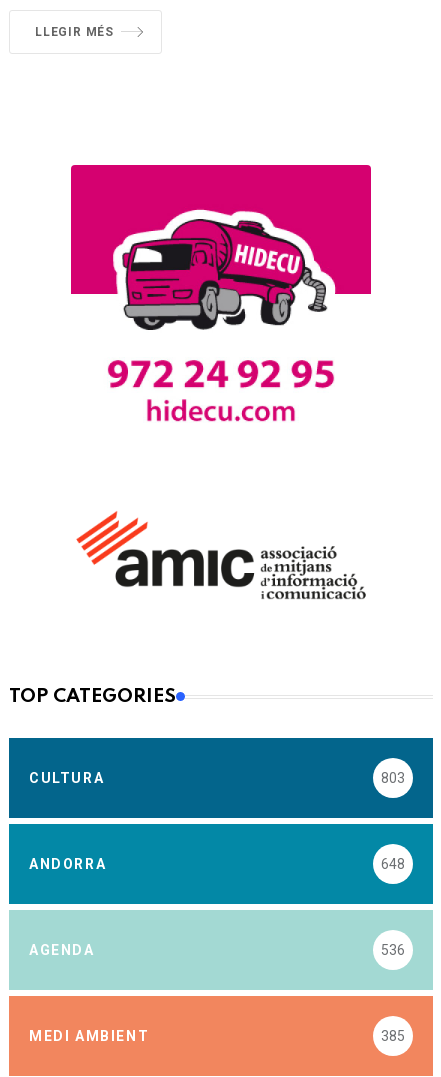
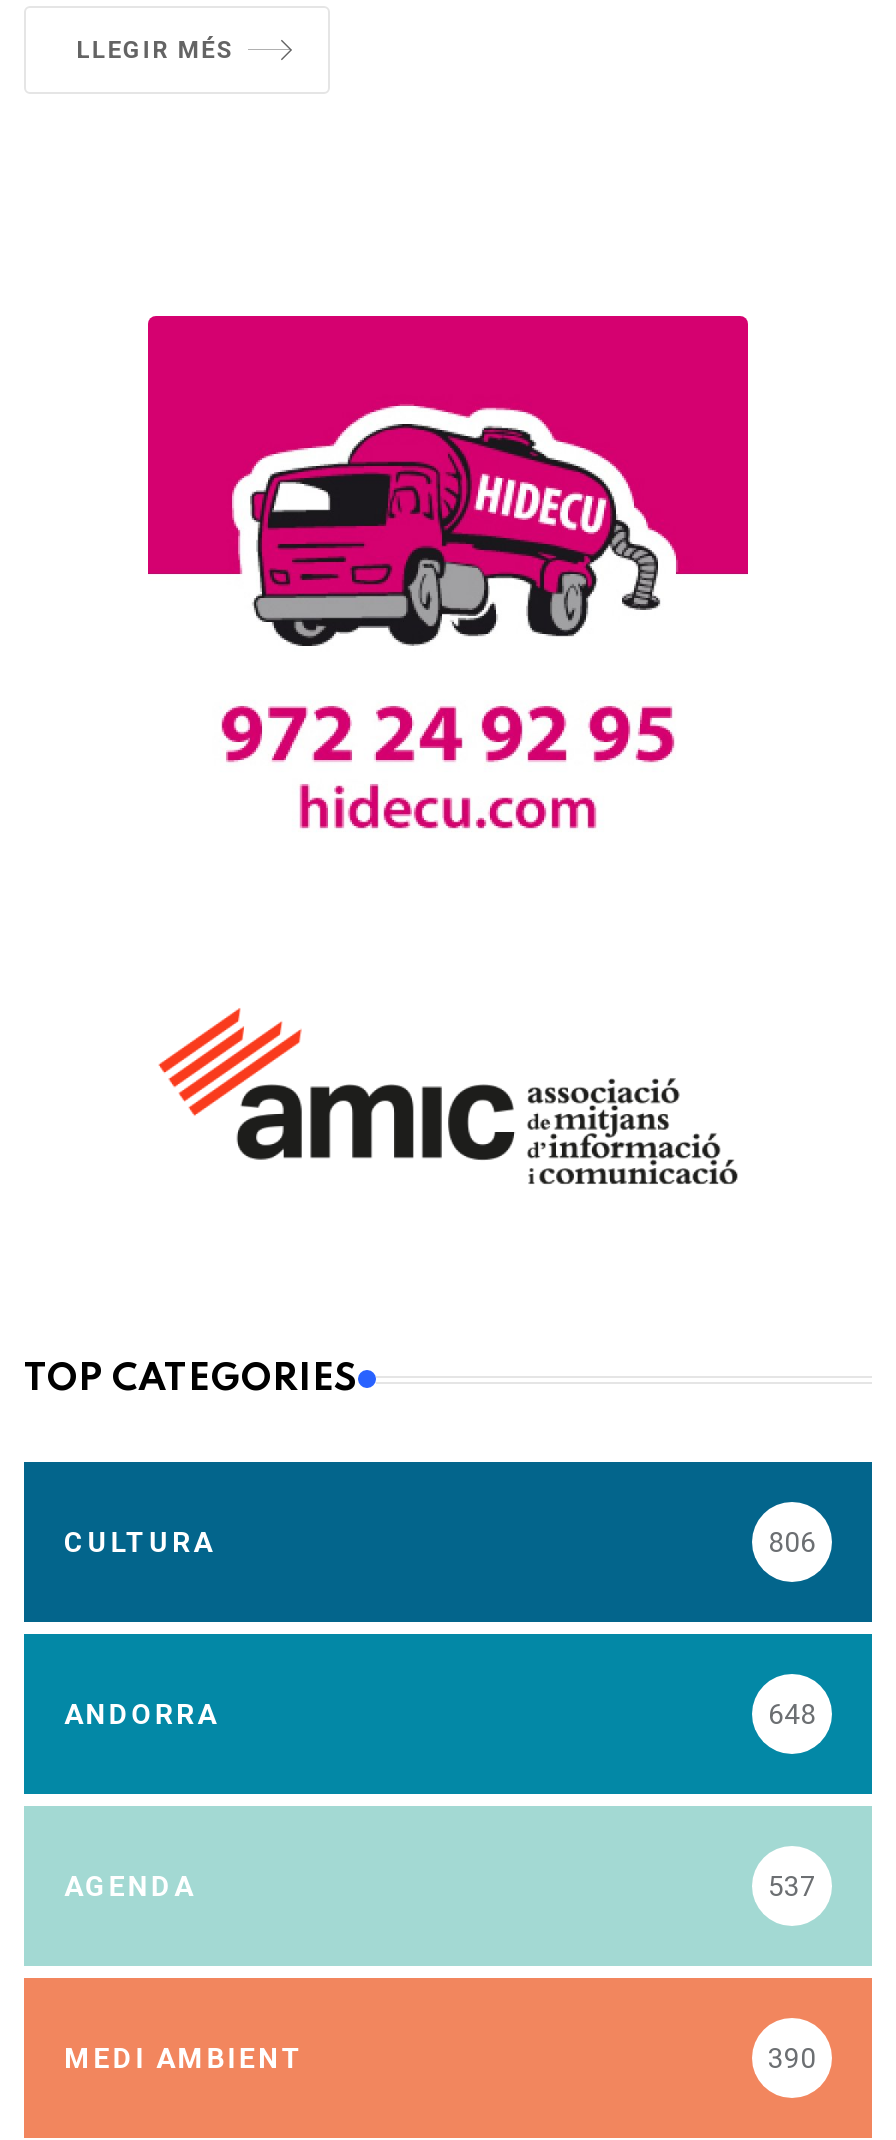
- 803
+ 806

- 536
+ 537

- 385
+ 390
